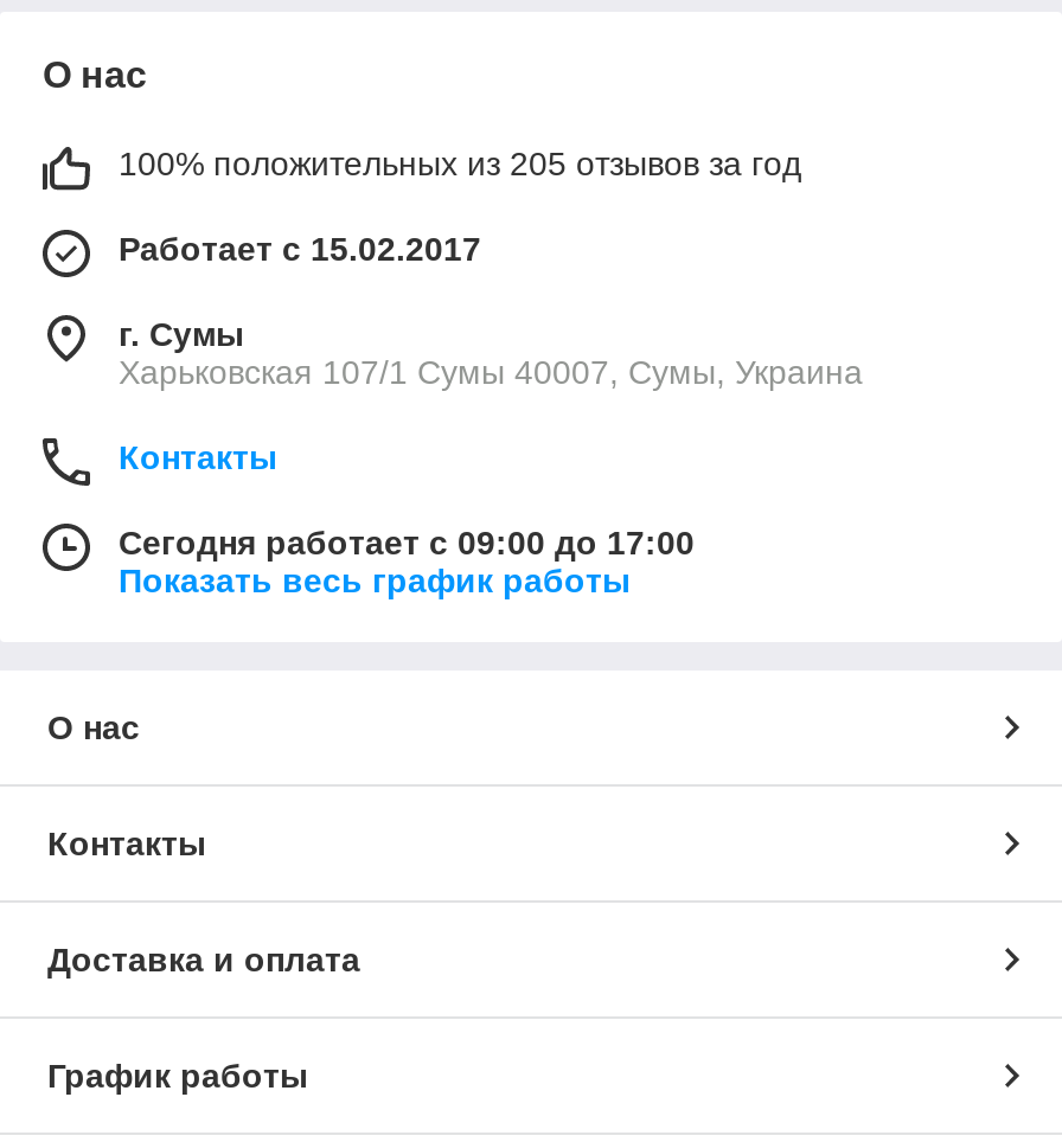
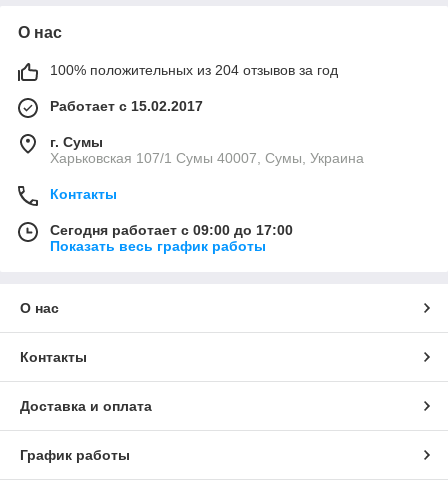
- 100% положительных из 205 отзывов за год
+ 100% положительных из 204 отзывов за год
